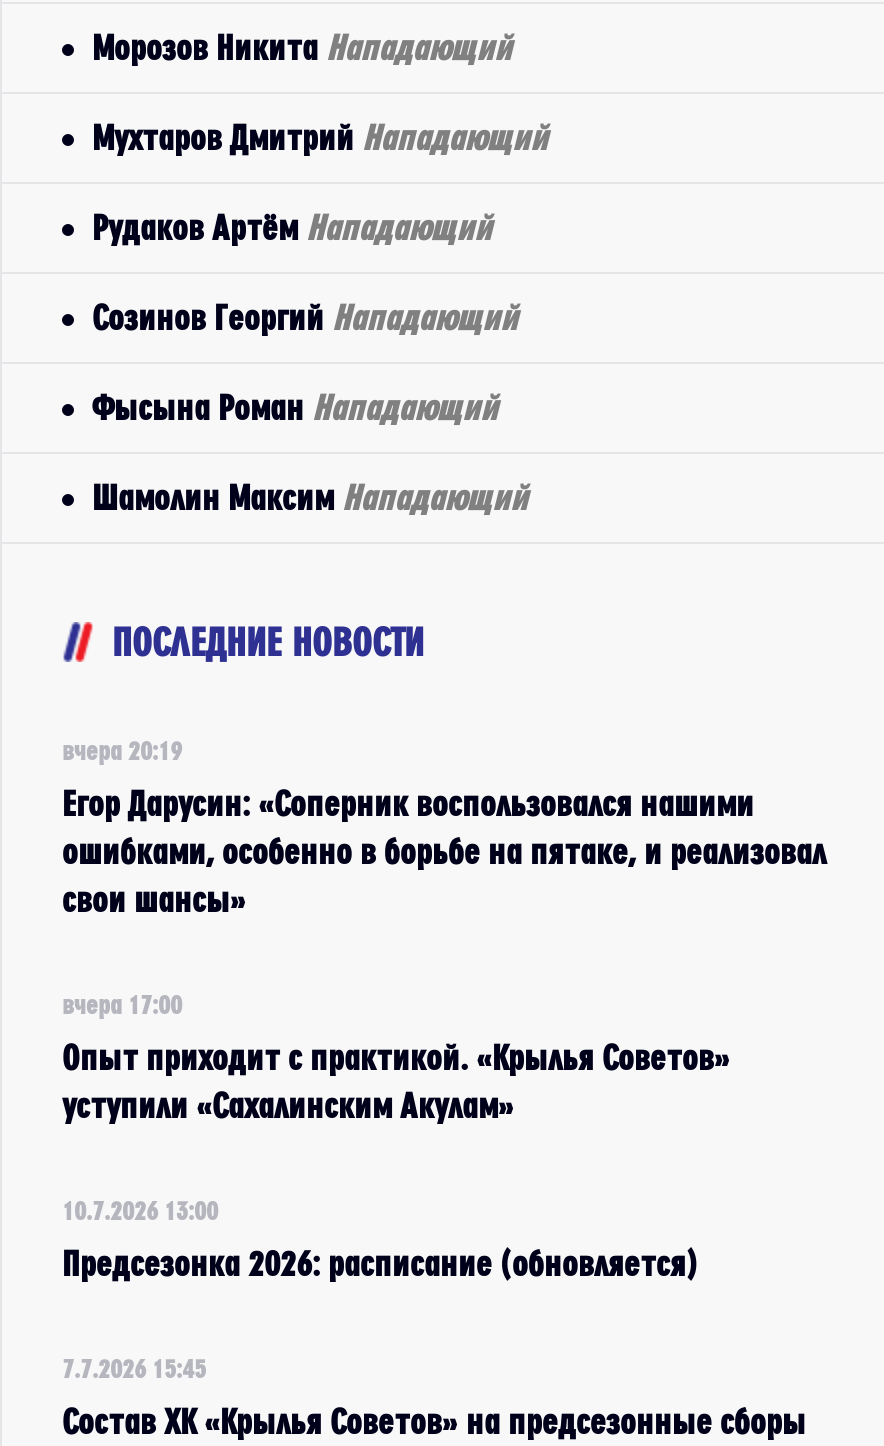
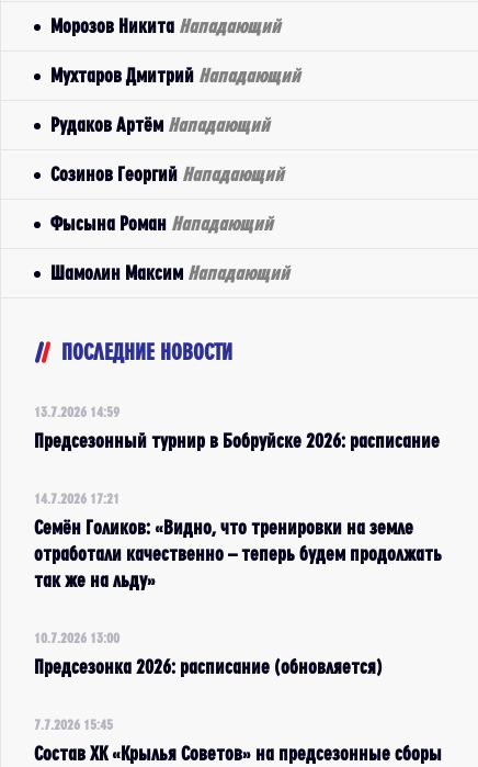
- вчера 20:19
+ 13.7.2026 14:59

- Егор Дарусин: «Соперник воспользовался нашими
- ошибками, особенно в борьбе на пятаке, и реализовал
- свои шансы»
+ Предсезонный турнир в Бобруйске 2026: расписание

- вчера 17:00
+ 14.7.2026 17:21

- Опыт приходит с практикой. «Крылья Советов»
- уступили «Сахалинским Акулам»
+ Семён Голиков: «Видно, что тренировки на земле
+ отработали качественно – теперь будем продолжать
+ так же на льду»
